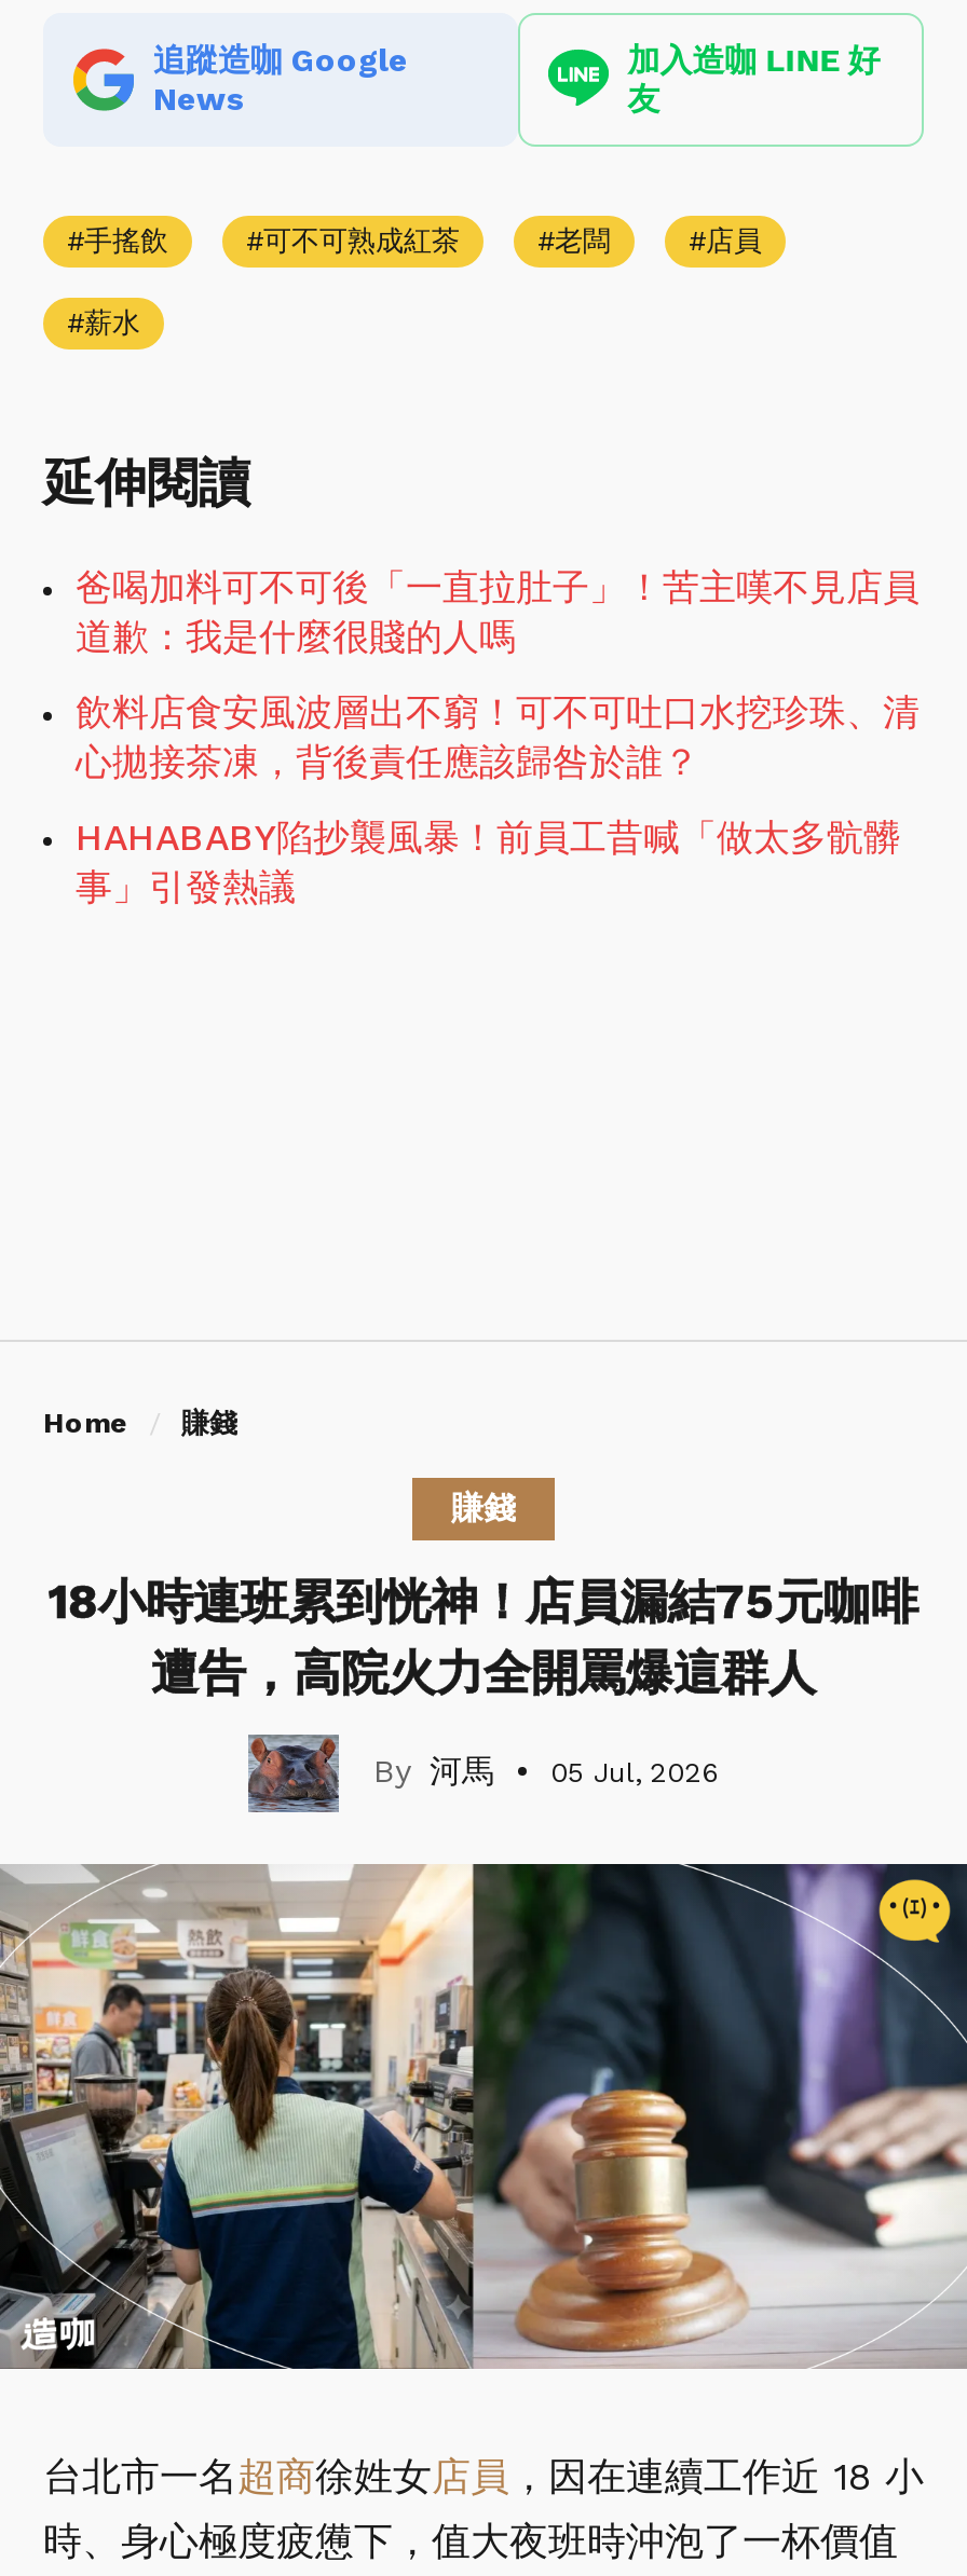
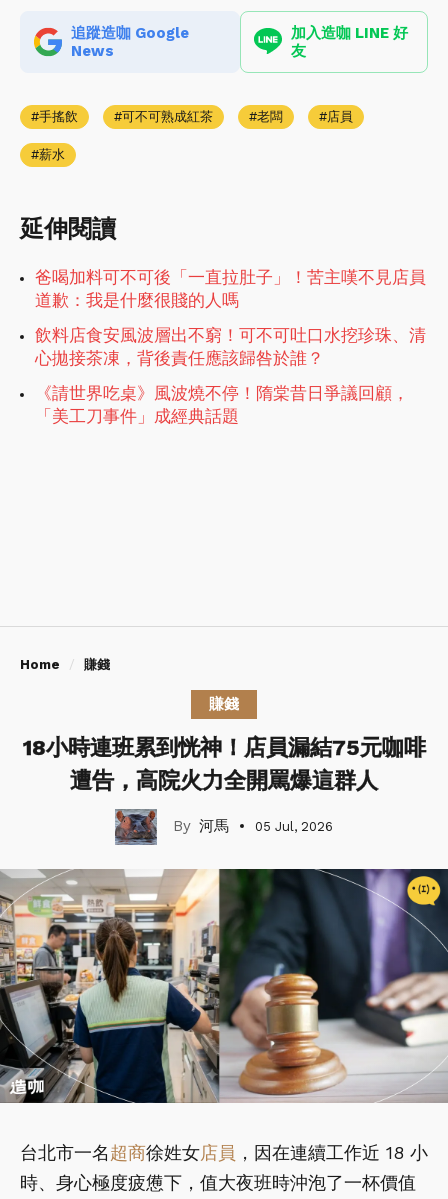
- HAHABABY陷抄襲風暴！前員工昔喊「做太多骯髒
- 事」引發熱議
+ 《請世界吃桌》風波燒不停！隋棠昔日爭議回顧，
+ 「美工刀事件」成經典話題
